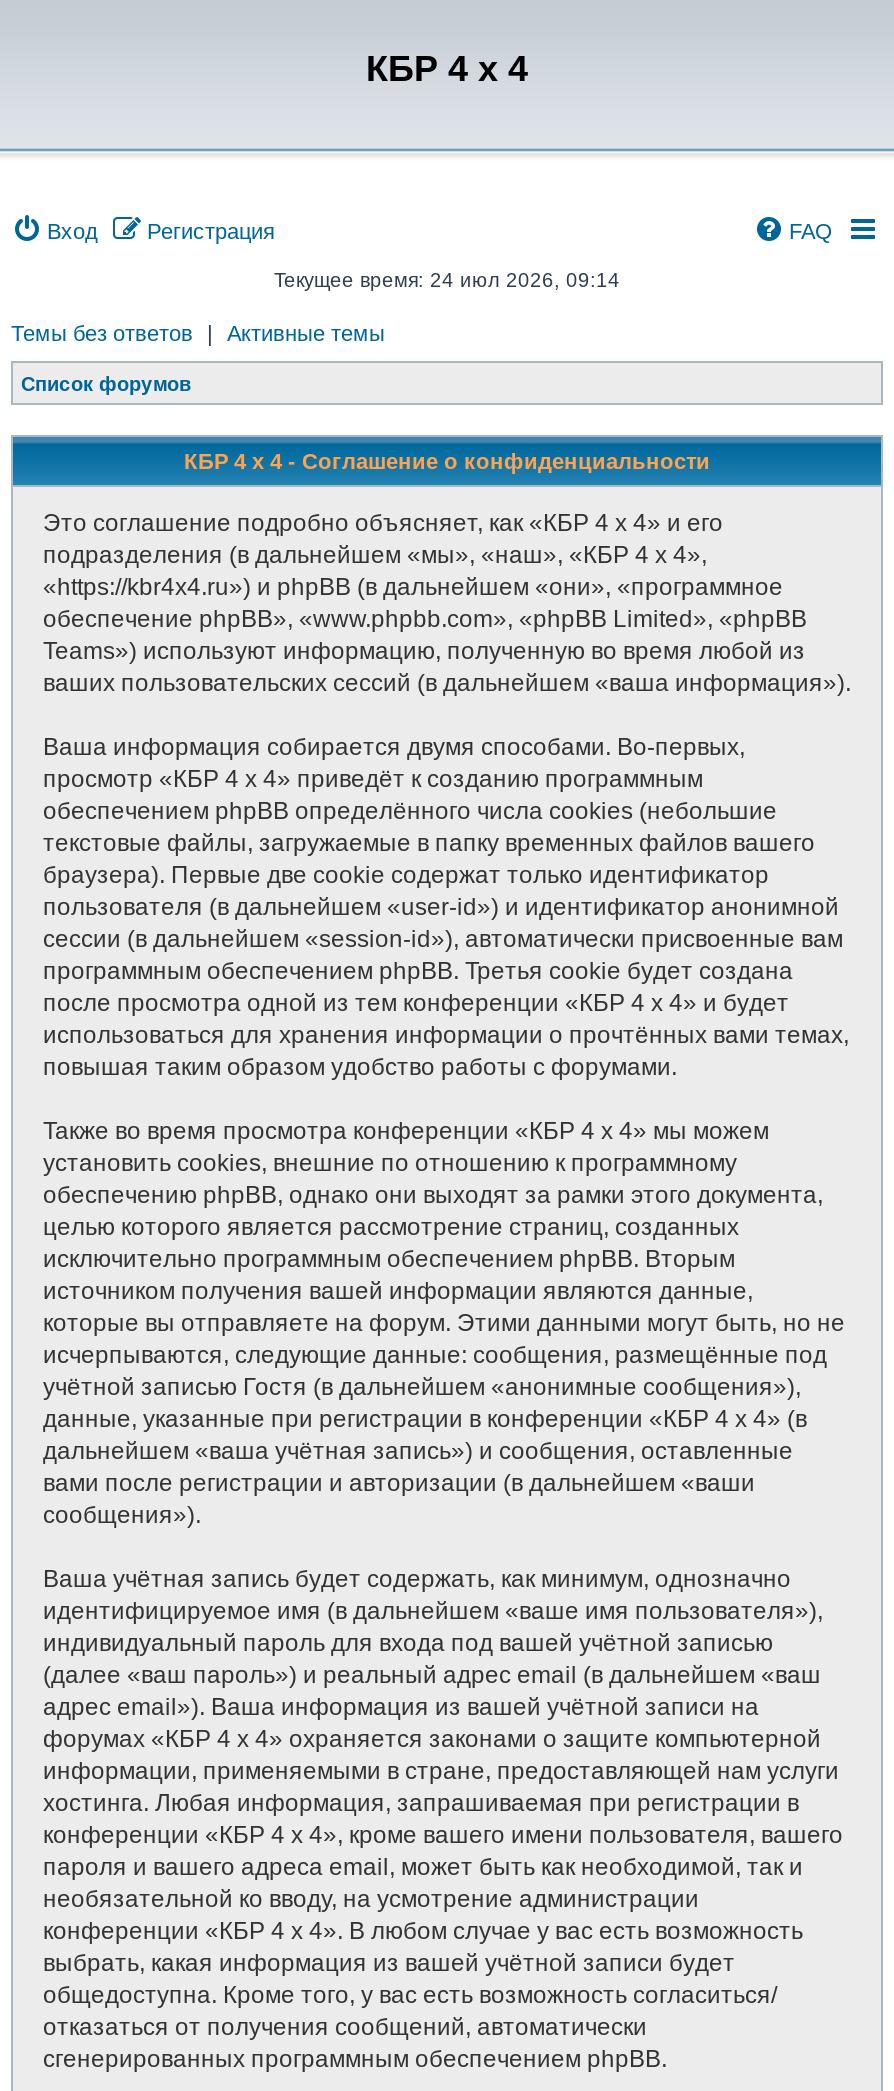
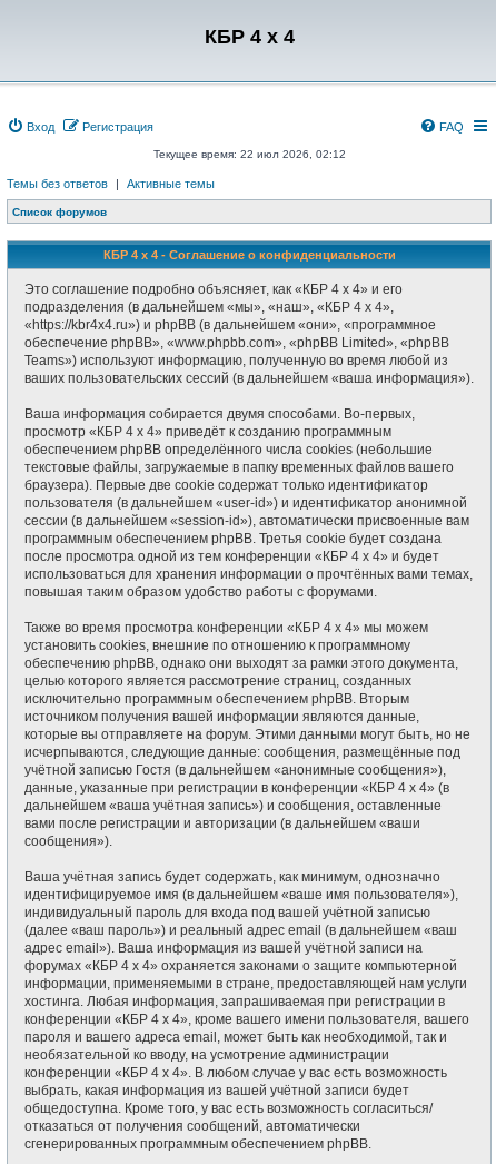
- Текущее время: 24 июл 2026, 09:14
+ Текущее время: 22 июл 2026, 02:12
